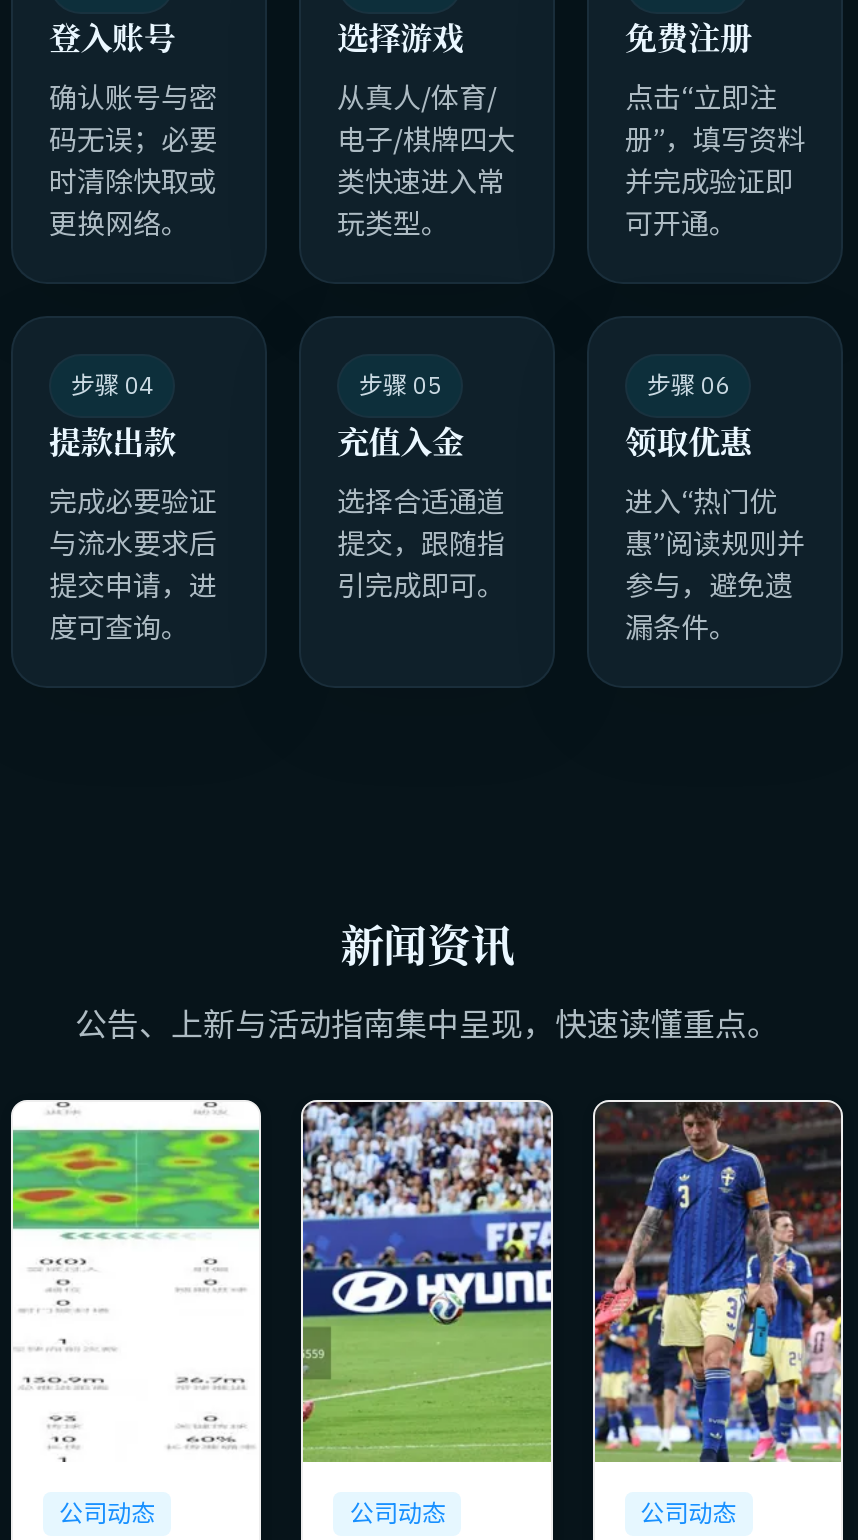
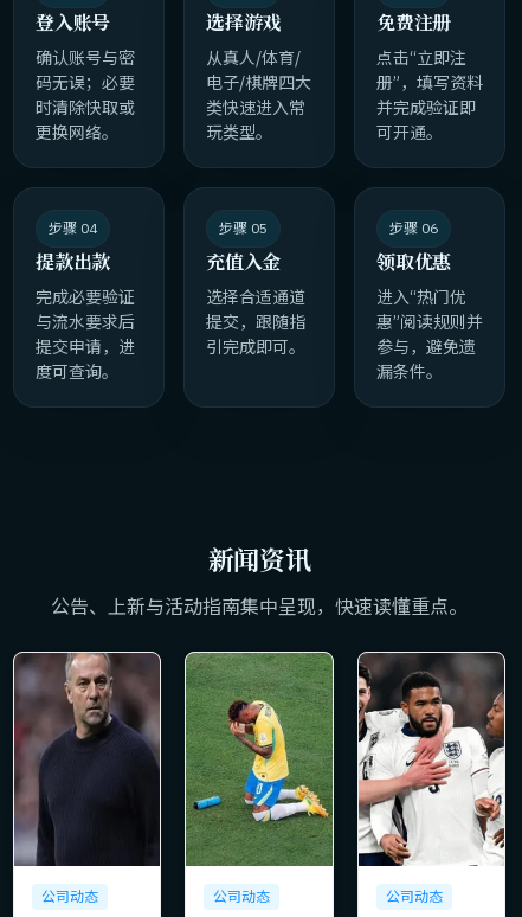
- [image]
+ [image]

- [image]
+ [image]

- [image]
+ [image]
